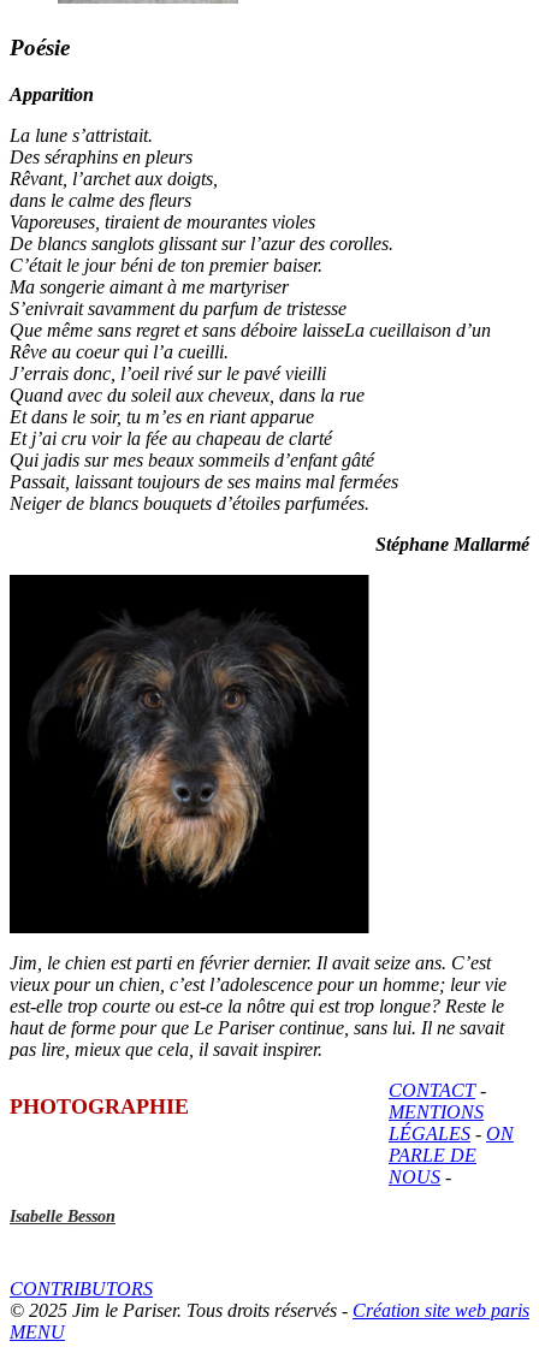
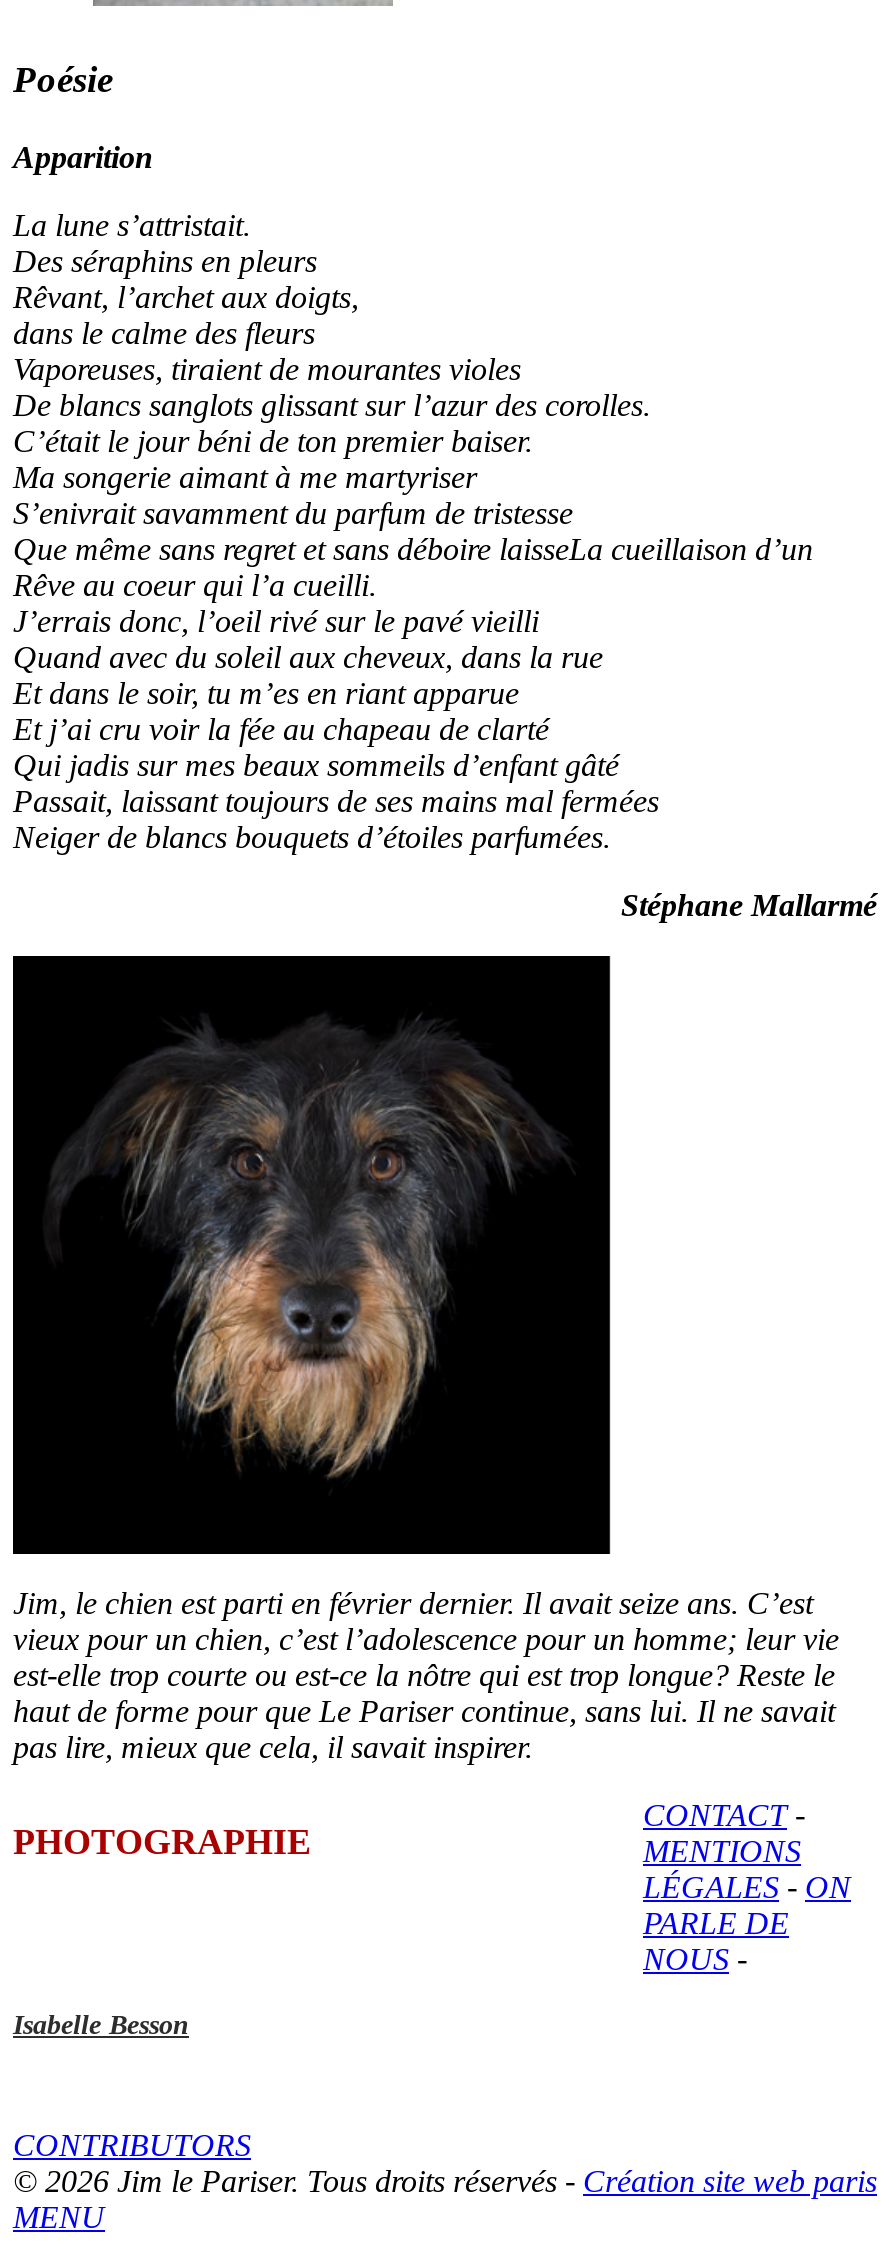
- © 2025 Jim le Pariser. Tous droits réservés - Création site web paris
+ © 2026 Jim le Pariser. Tous droits réservés - Création site web paris
